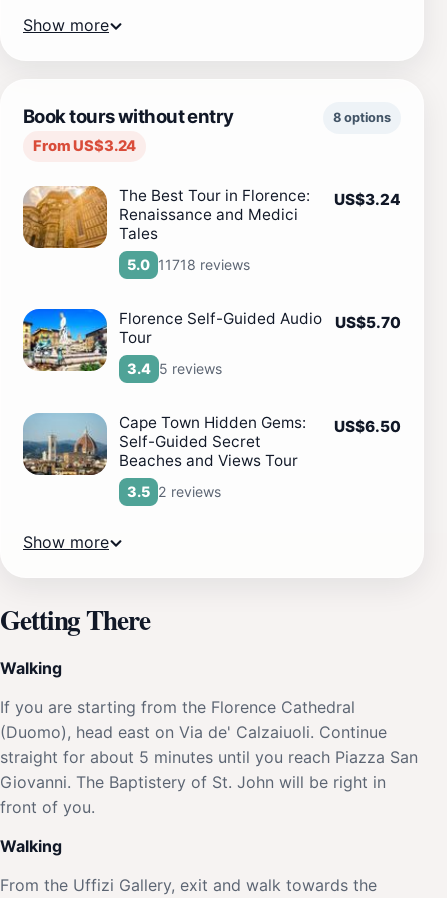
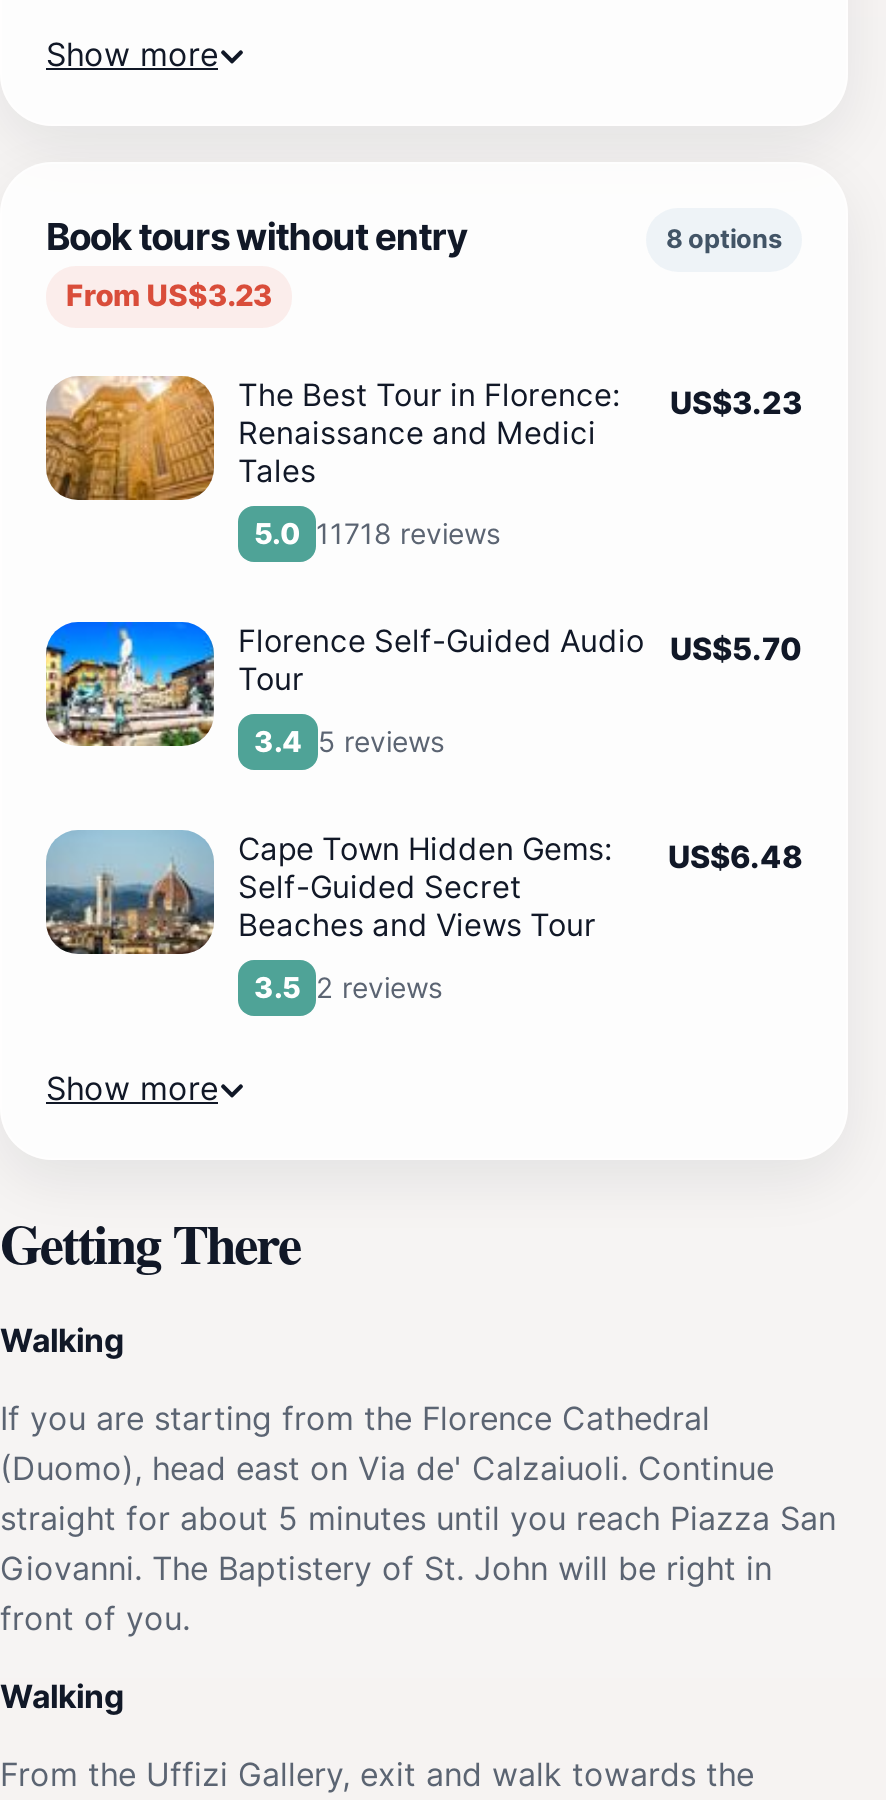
- From US$3.24
+ From US$3.23

- The Best Tour in Florence: US$3.24
+ The Best Tour in Florence: US$3.23

- Cape Town Hidden Gems: US$6.50
+ Cape Town Hidden Gems: US$6.48
